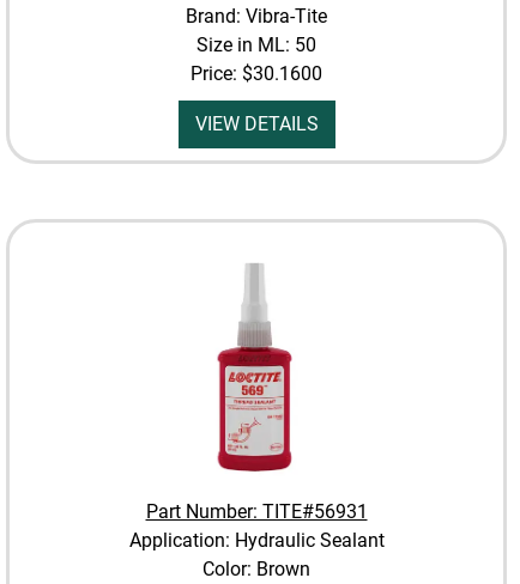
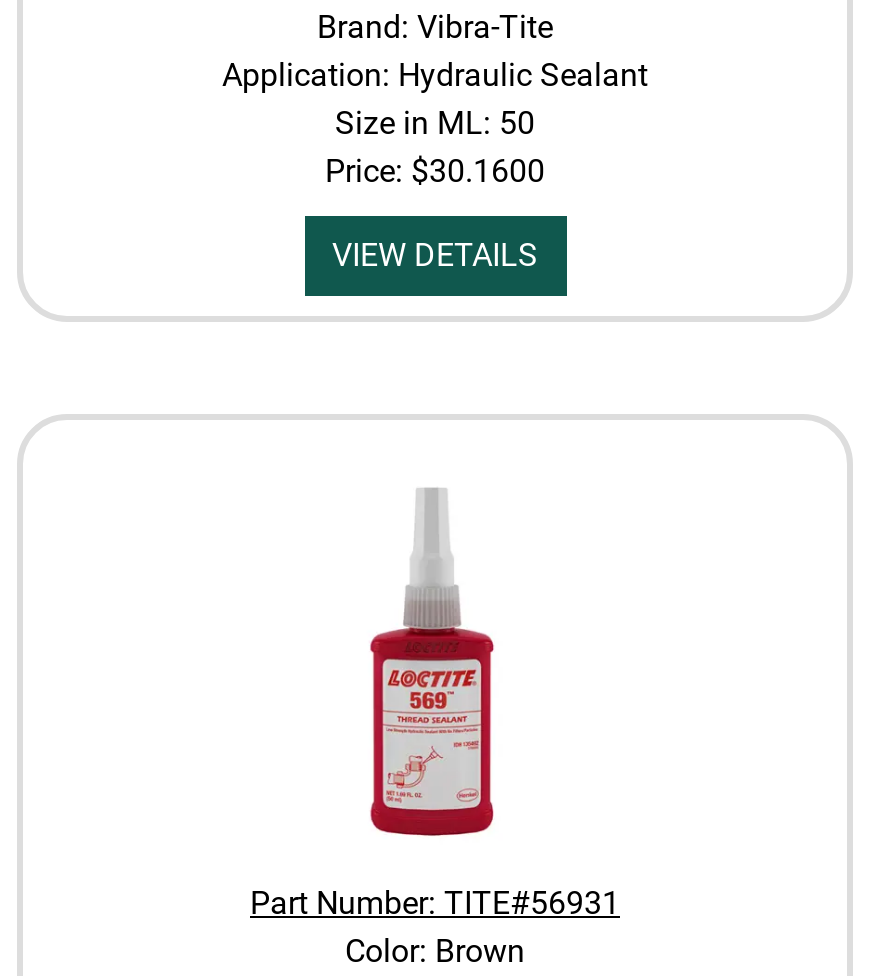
moved down: [image] | Size in ML: 50 | Price: $30.1600 | VIEW DETAILS | Part Number: TITE#56931

moved up: Application: Hydraulic Sealant
